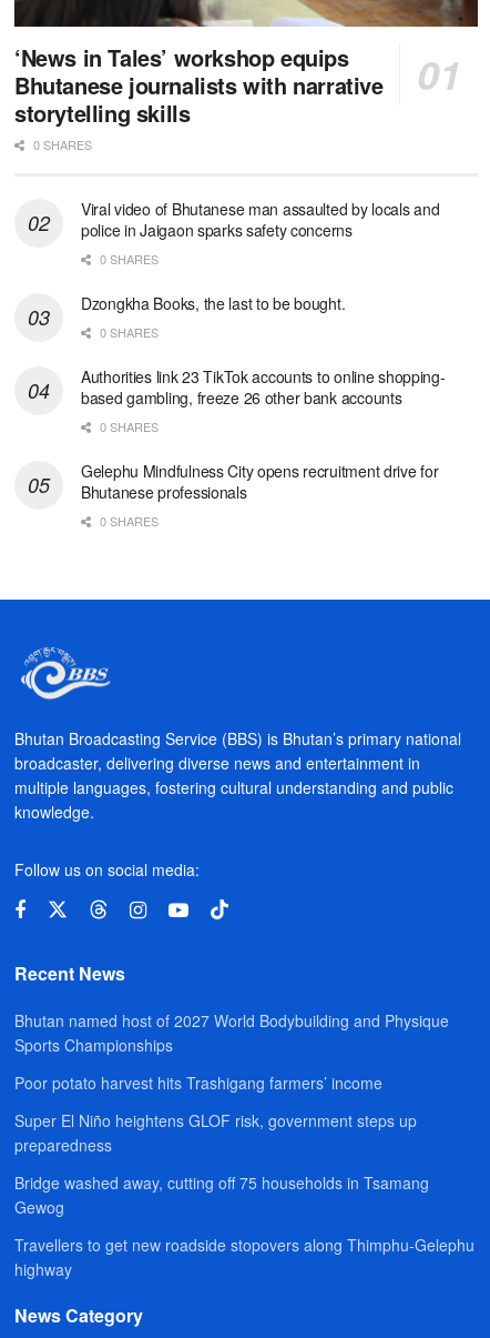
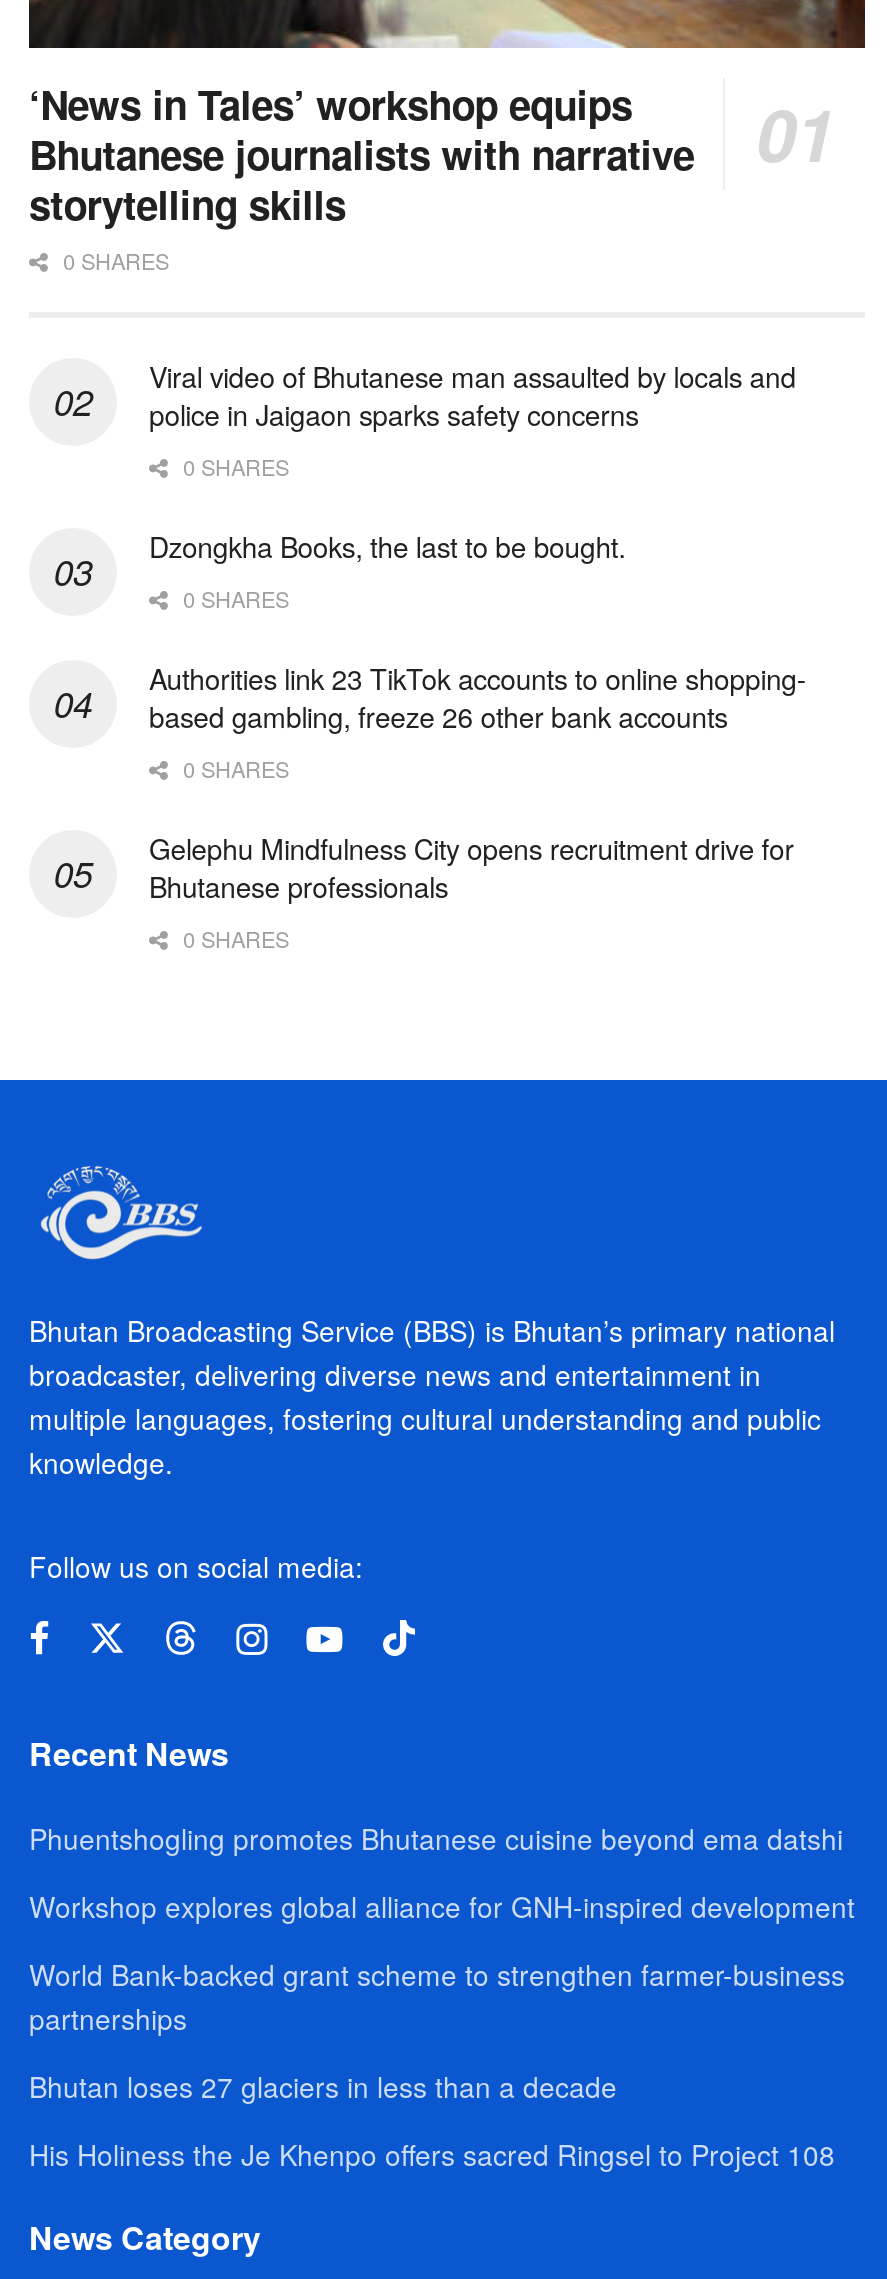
- Bhutan named host of 2027 World Bodybuilding and Physique
- Sports Championships
+ Phuentshogling promotes Bhutanese cuisine beyond ema datshi

- Poor potato harvest hits Trashigang farmers’ income
+ Workshop explores global alliance for GNH-inspired development

- Super El Niño heightens GLOF risk, government steps up
- preparedness
+ World Bank-backed grant scheme to strengthen farmer-business
+ partnerships

- Bridge washed away, cutting off 75 households in Tsamang
- Gewog
+ Bhutan loses 27 glaciers in less than a decade

- Travellers to get new roadside stopovers along Thimphu-Gelephu
- highway
+ His Holiness the Je Khenpo offers sacred Ringsel to Project 108
